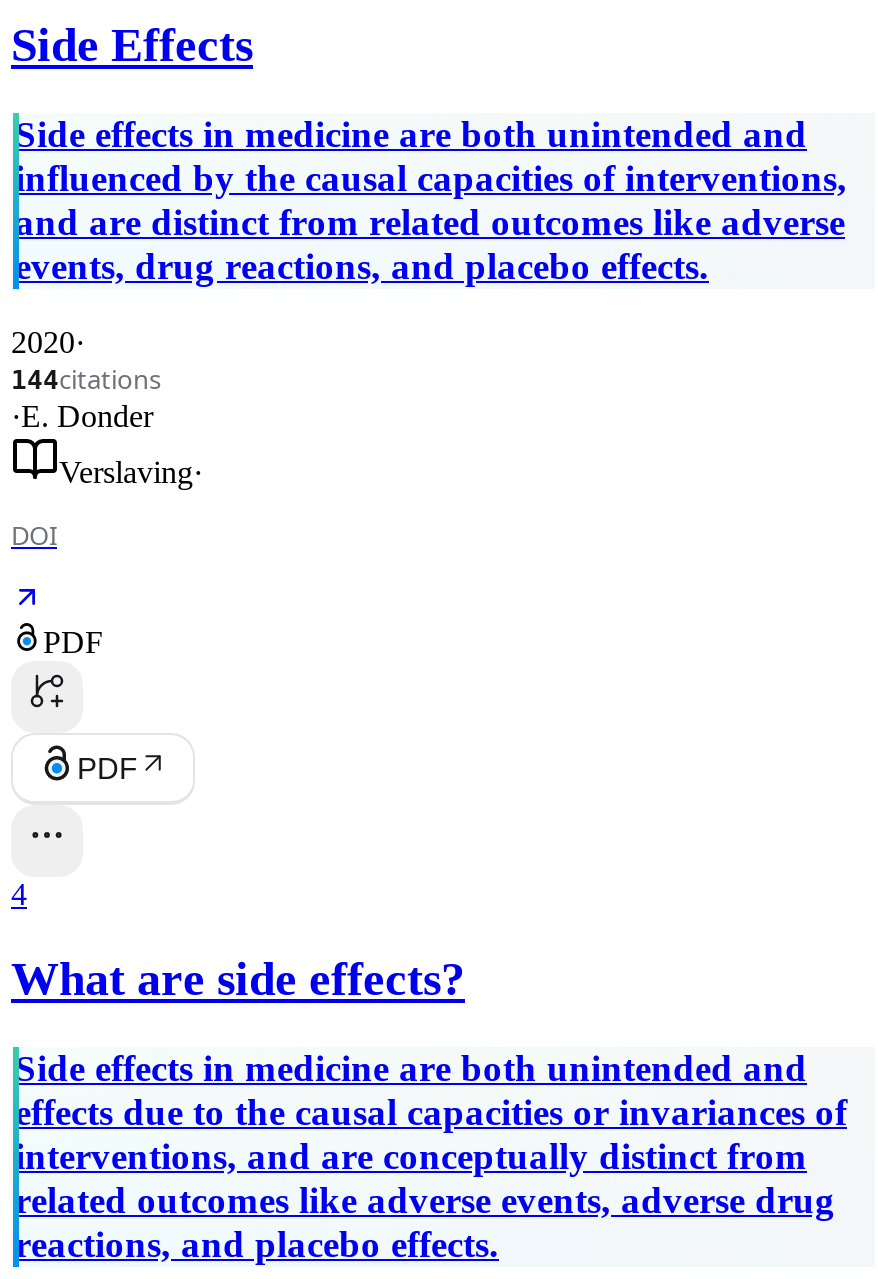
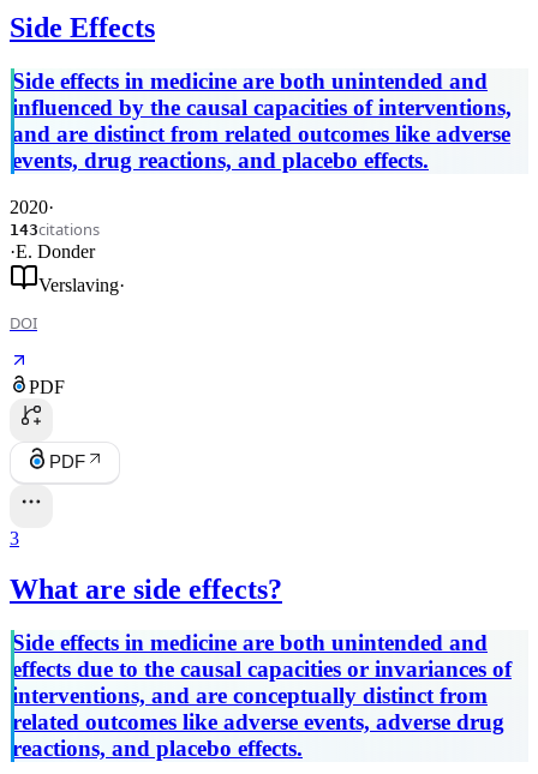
- 144citations
+ 143citations

- 4
+ 3
